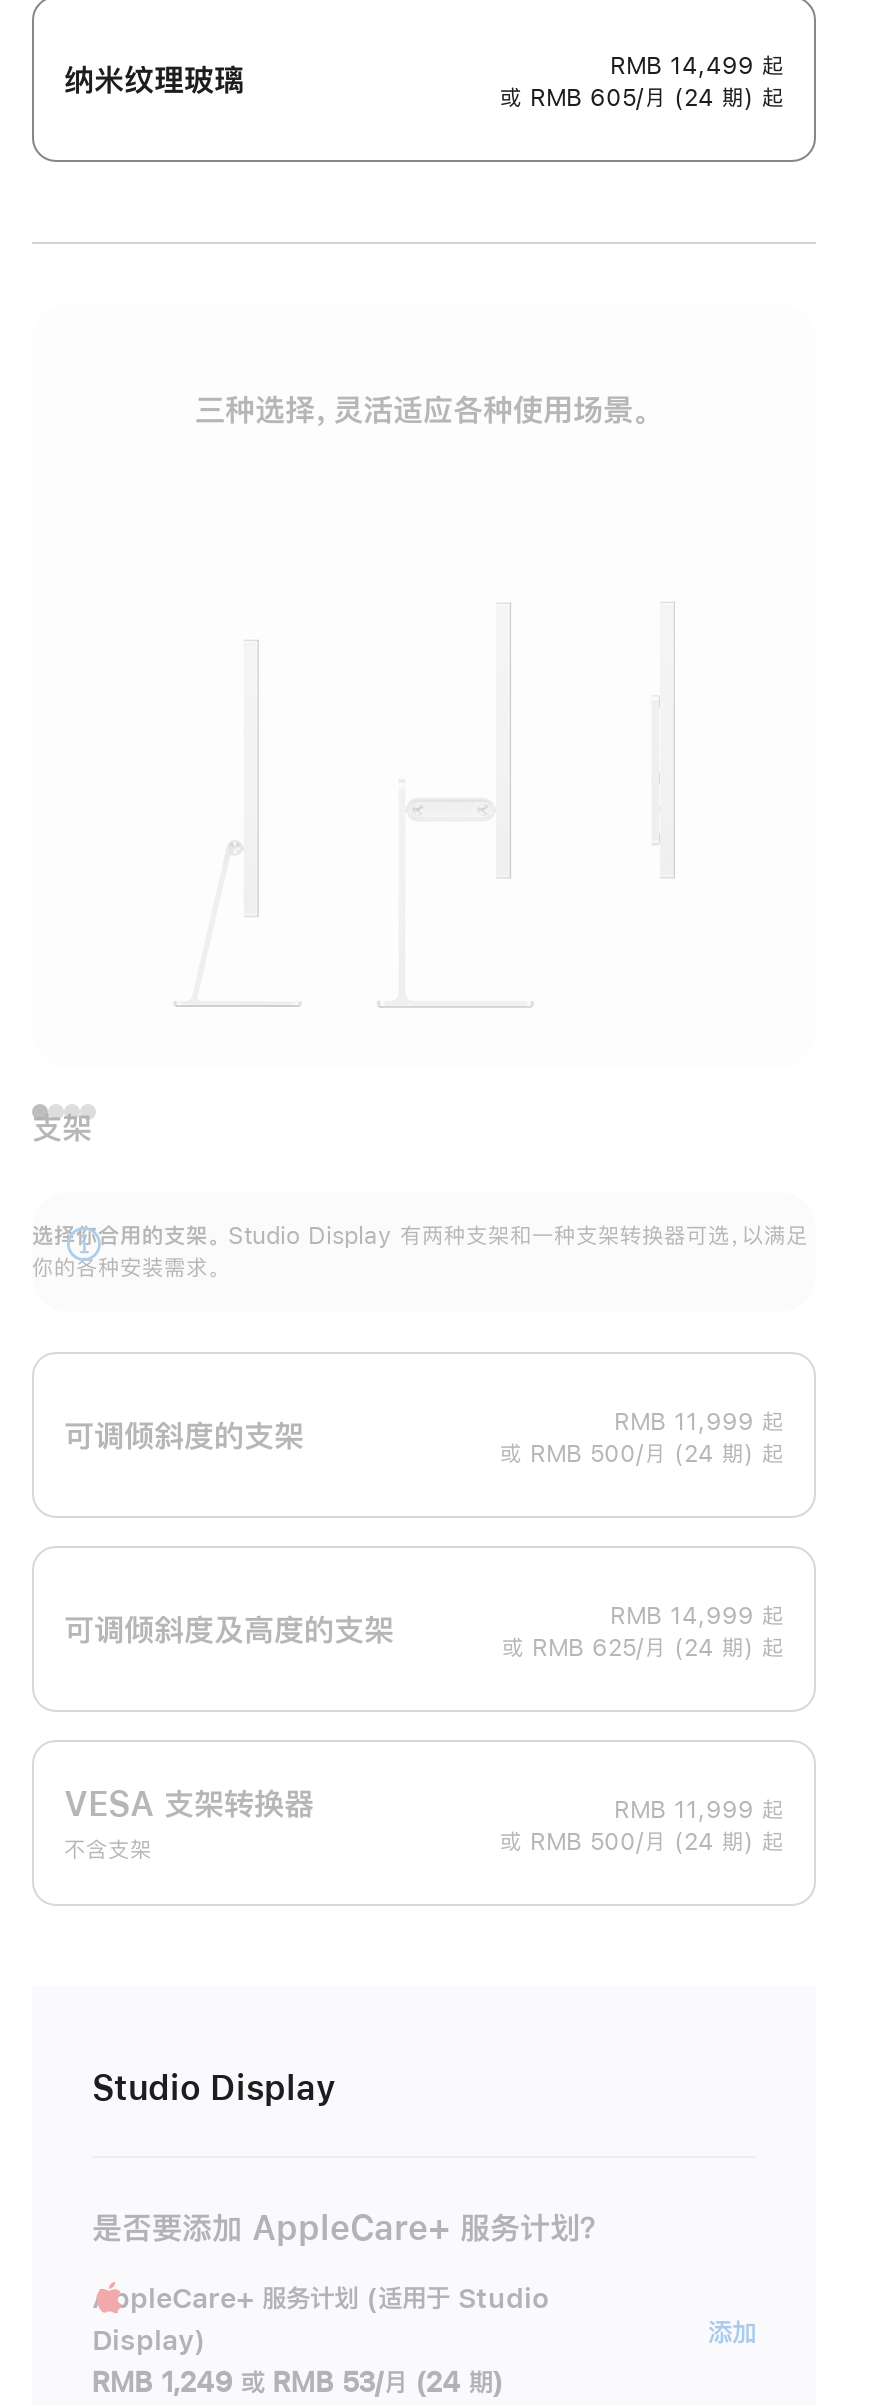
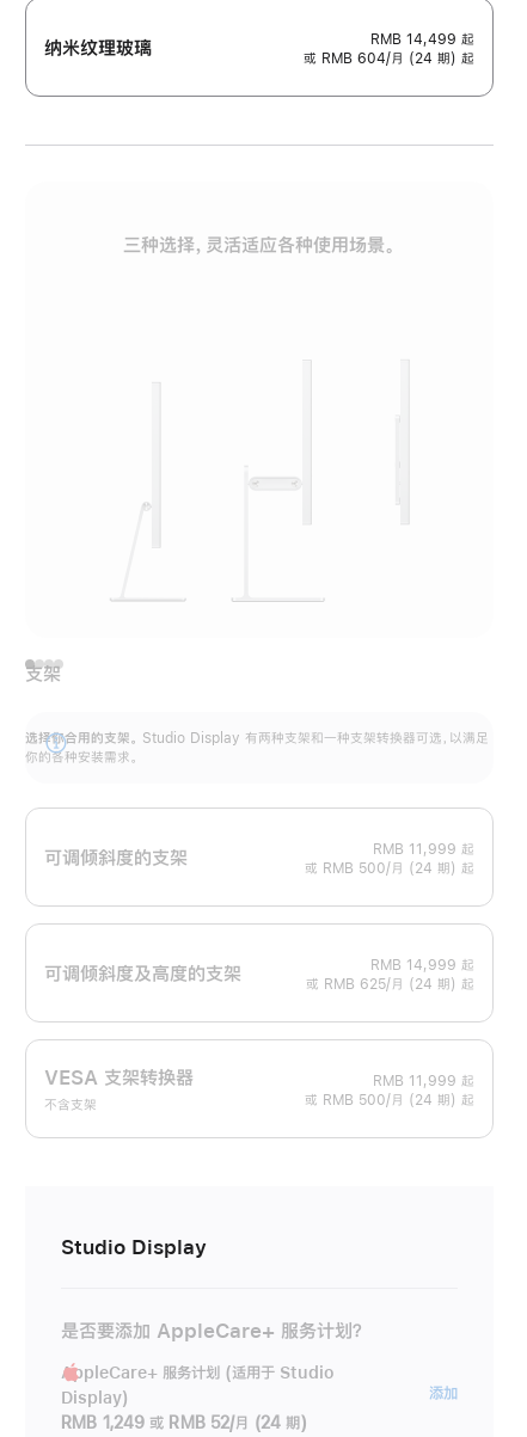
- 或 RMB 605/月 (24 期) 起
+ 或 RMB 604/月 (24 期) 起

- RMB 1,249 或 RMB 53/月 (24 期)
+ RMB 1,249 或 RMB 52/月 (24 期)
